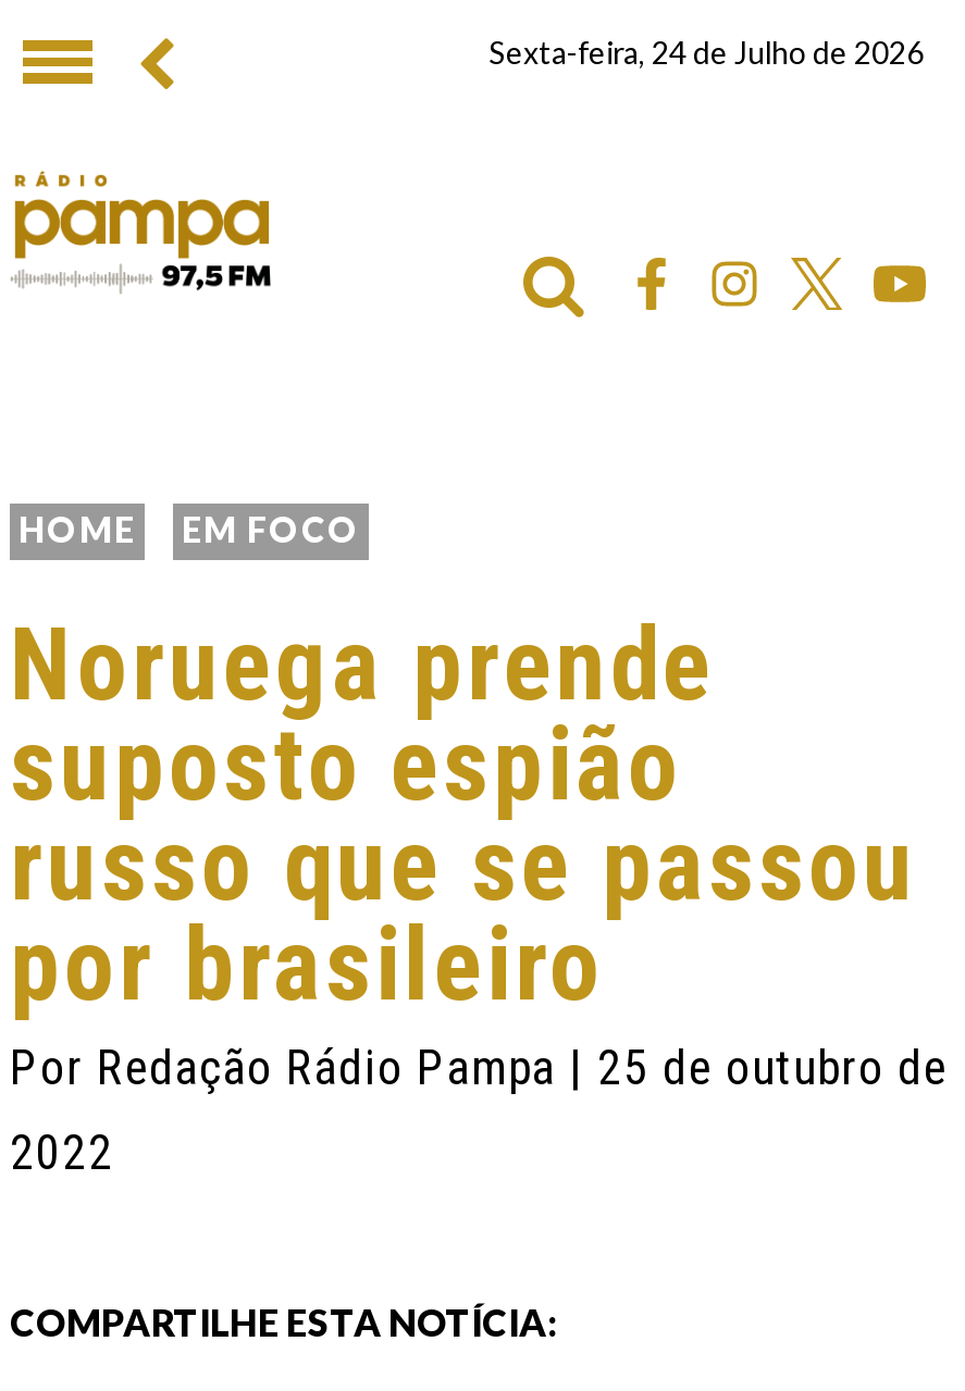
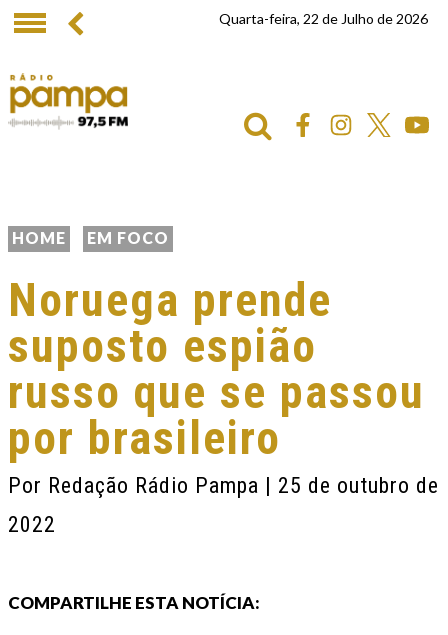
- Sexta-feira, 24 de Julho de 2026
+ Quarta-feira, 22 de Julho de 2026
